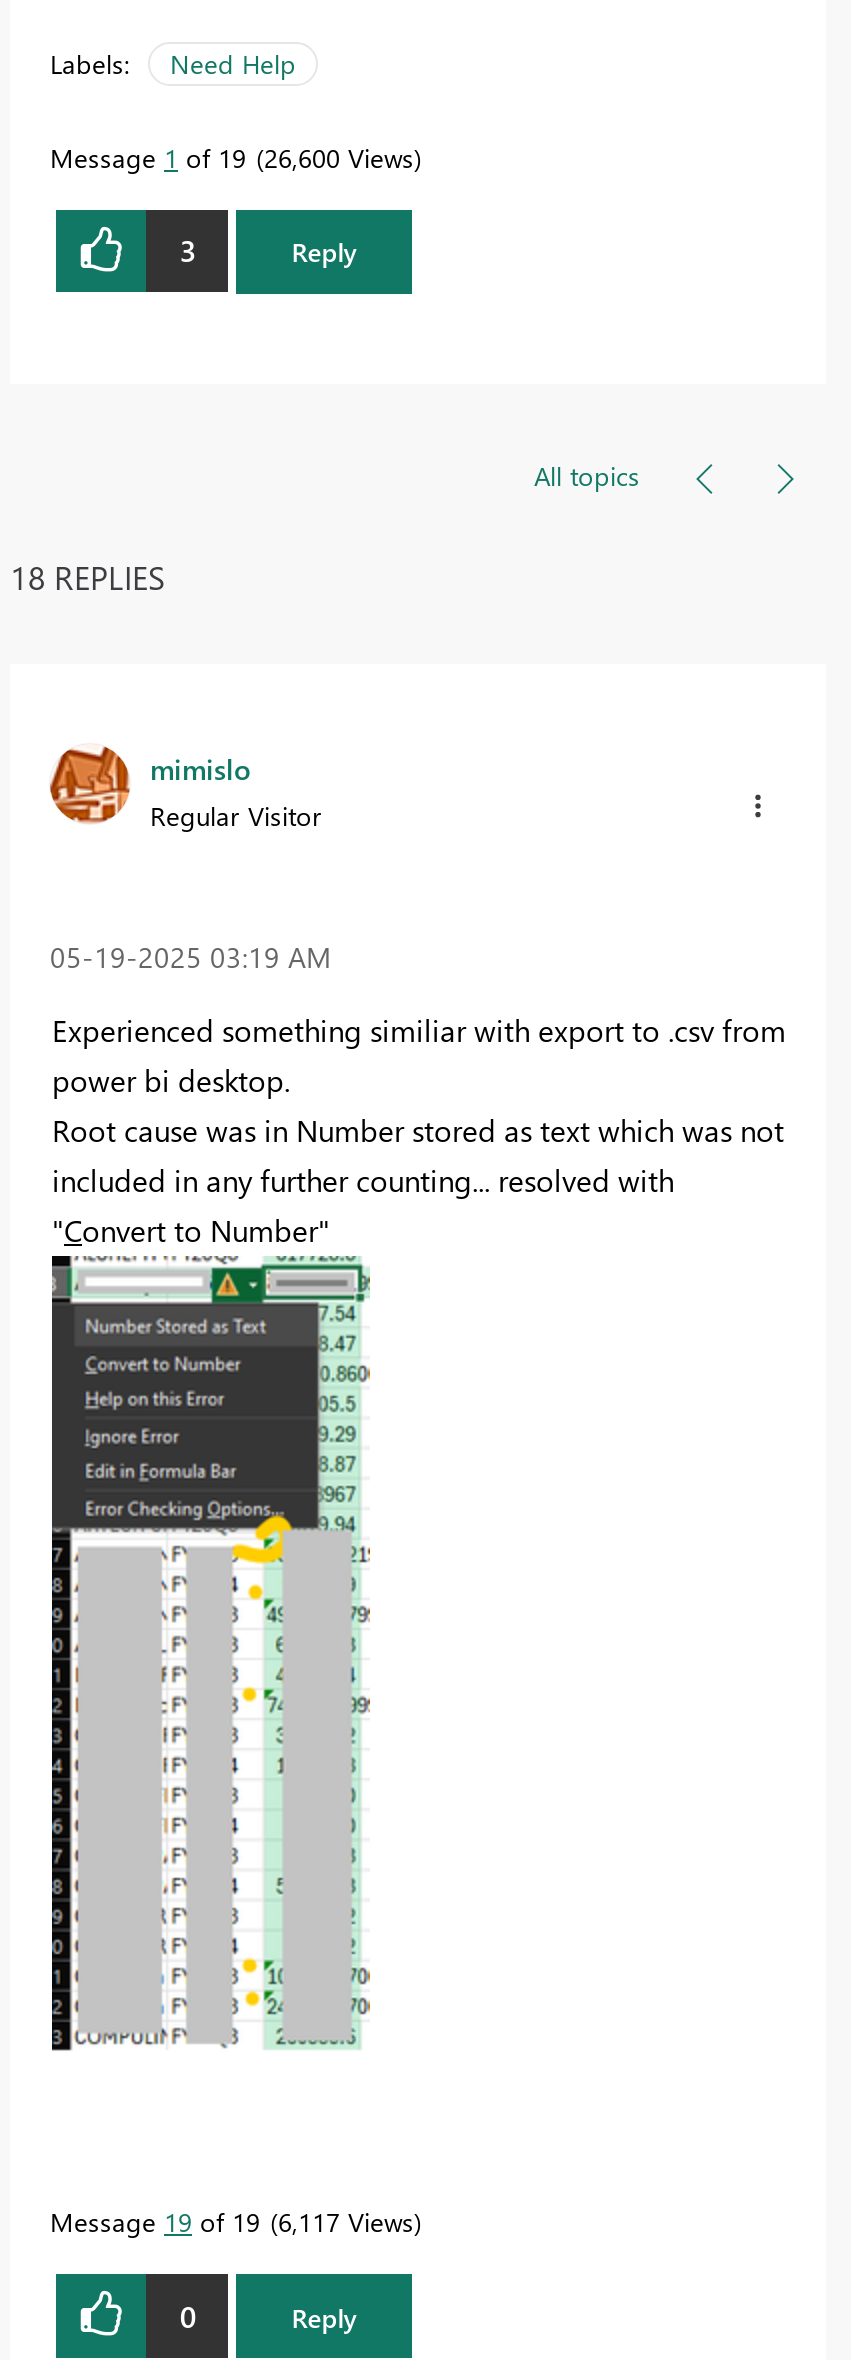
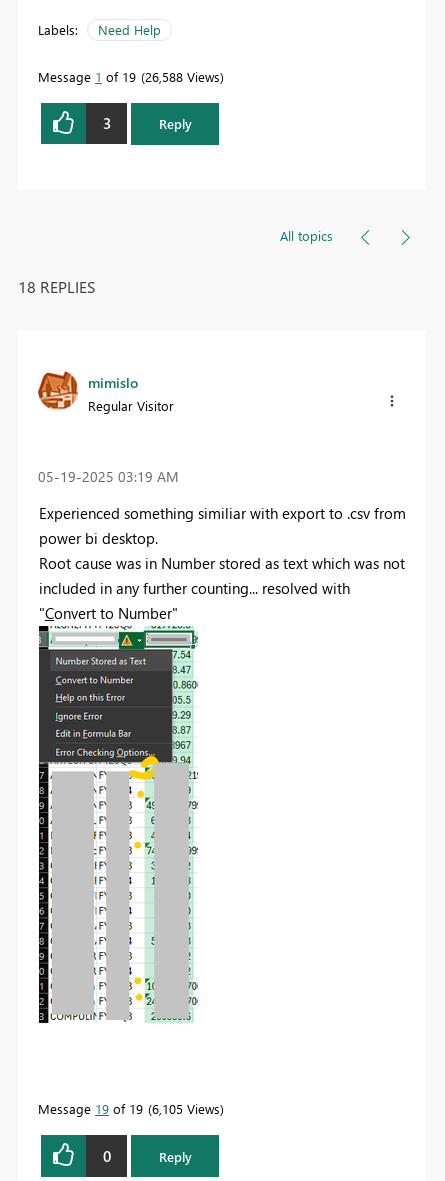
- Message 1 of 19 26,600 Views
+ Message 1 of 19 26,588 Views

- Message 19 of 19 6,117 Views
+ Message 19 of 19 6,105 Views
